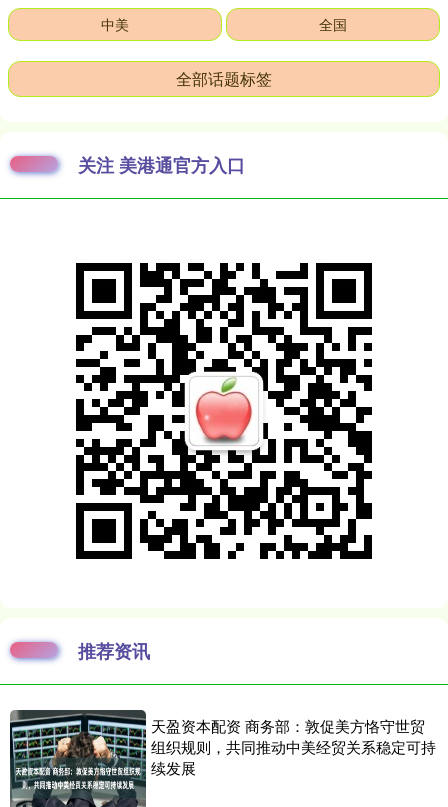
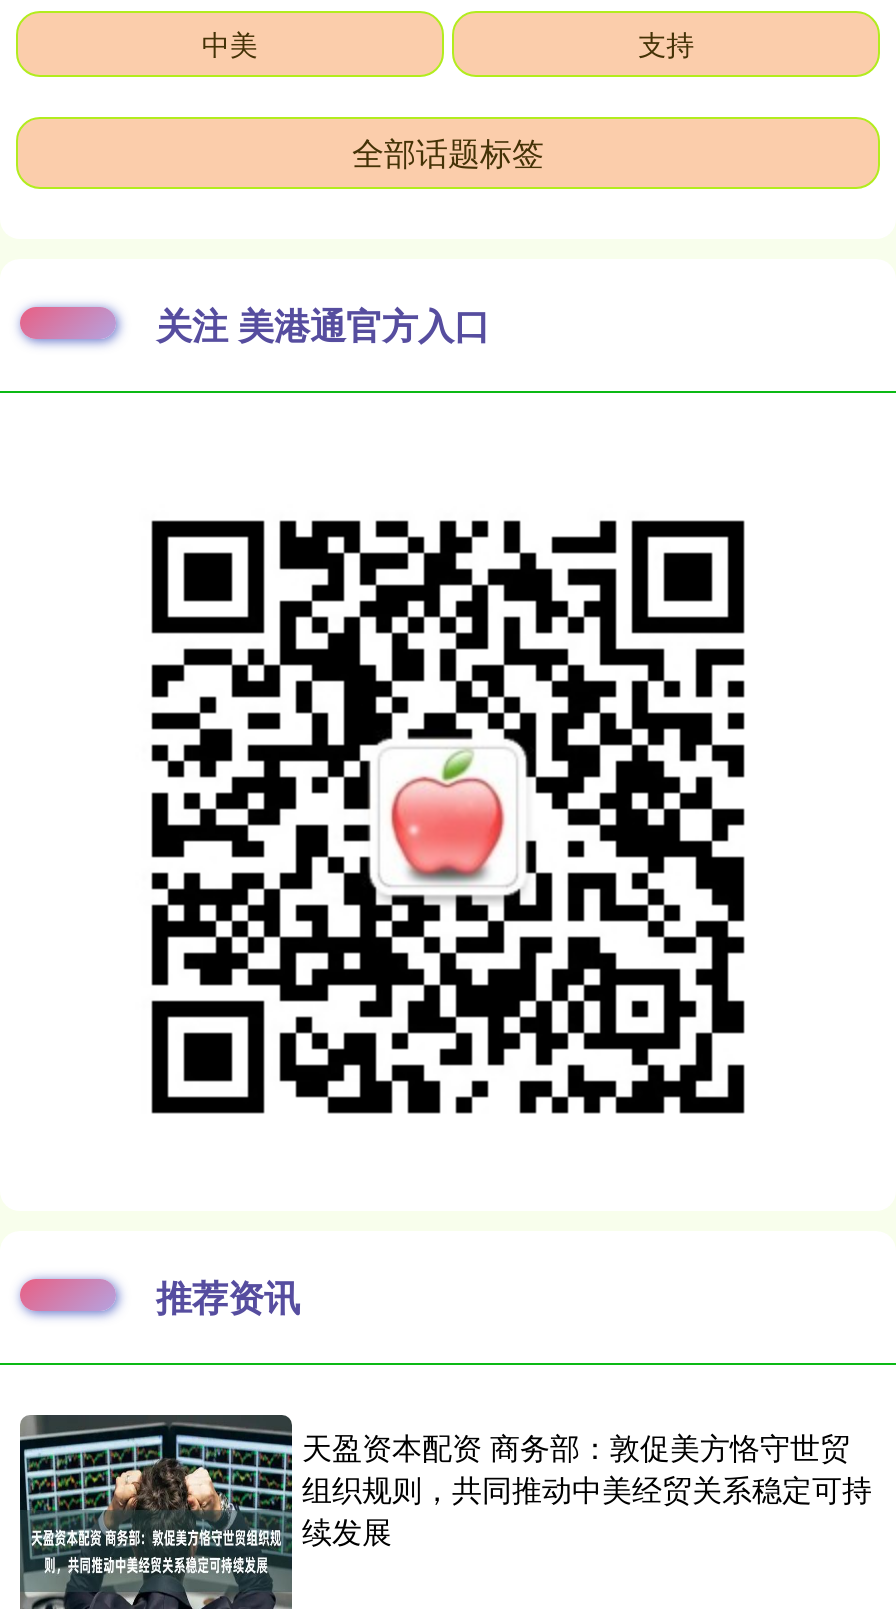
- 全国
+ 支持
